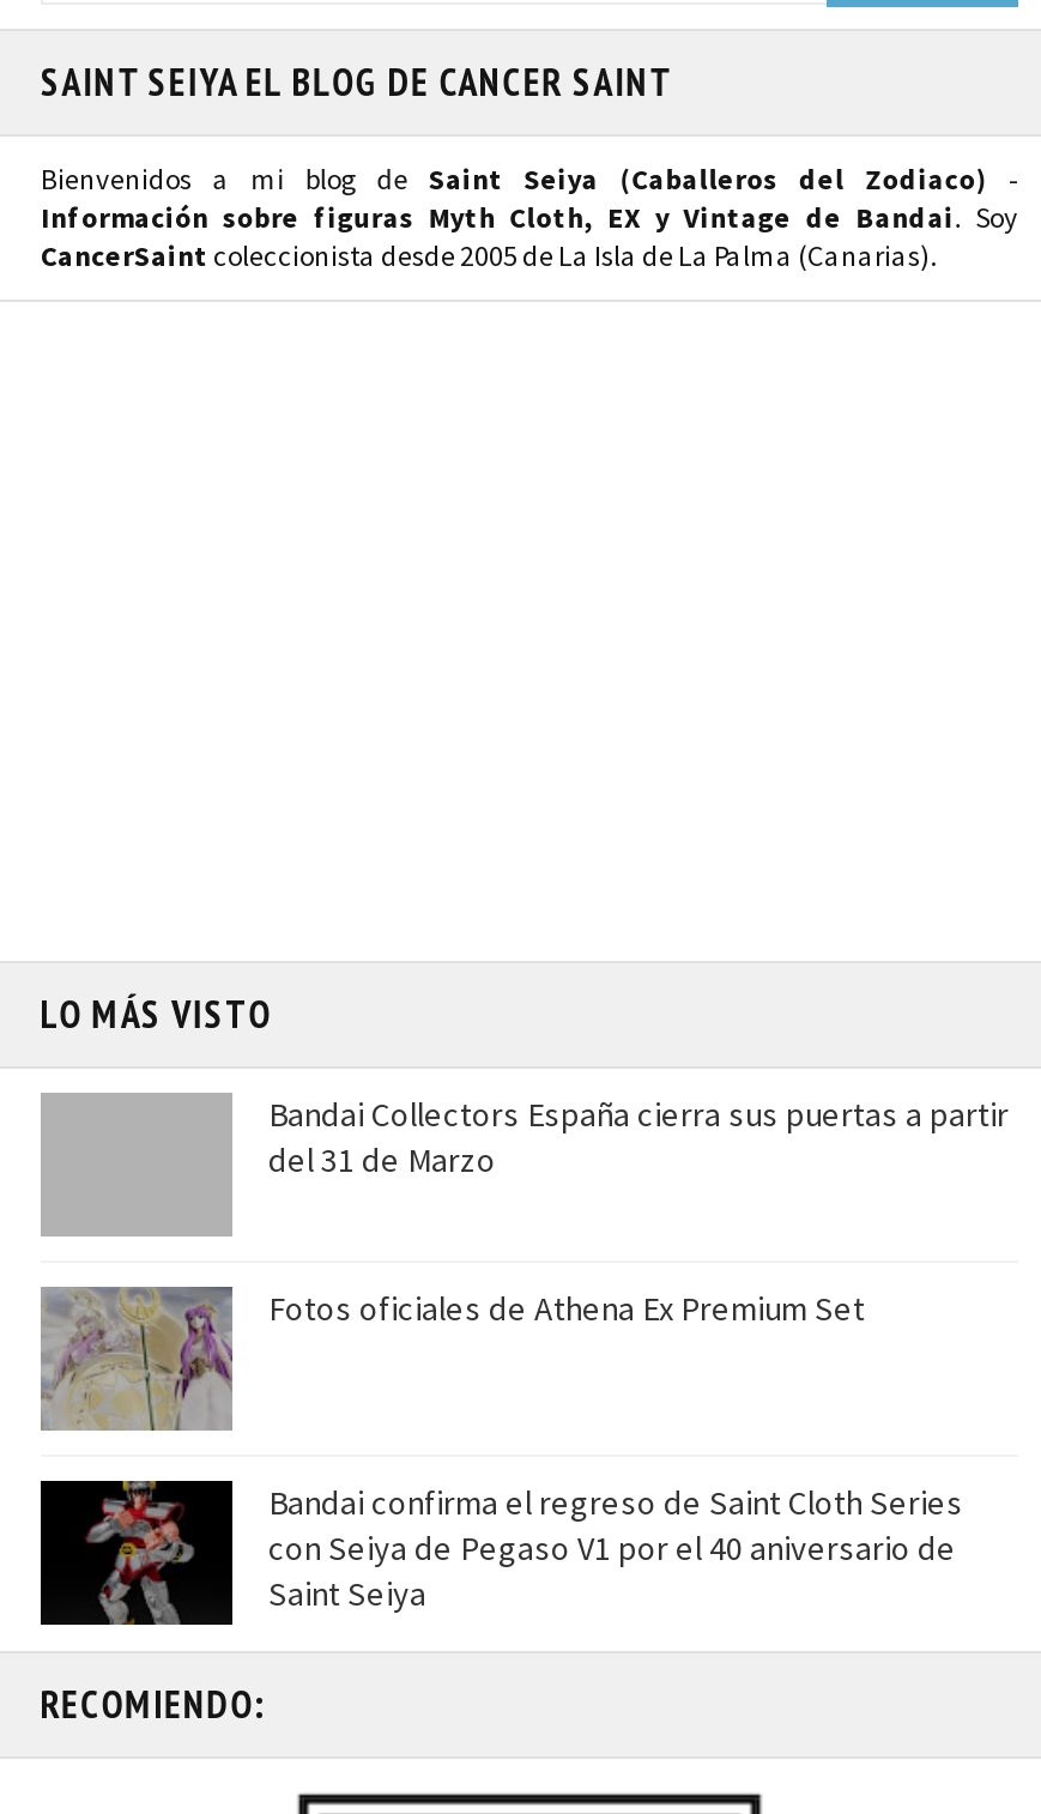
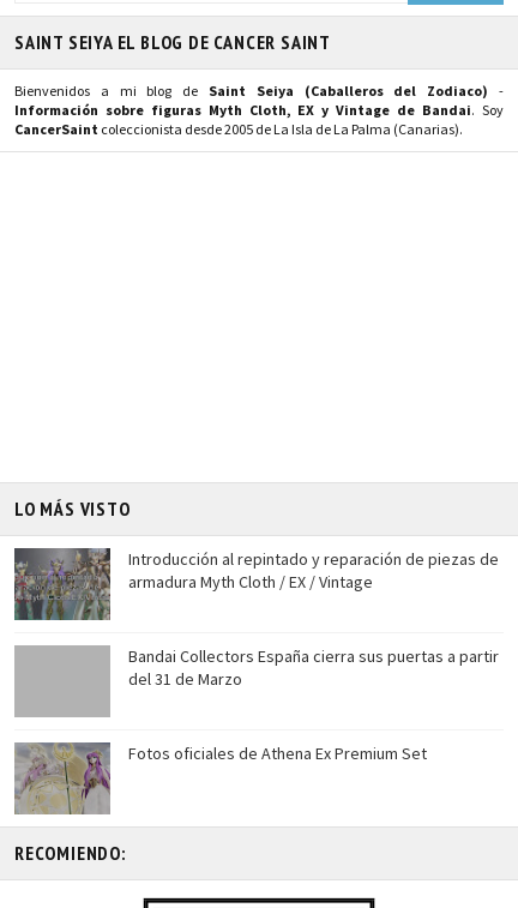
+ [image]
+ Introducción al repintado y reparación de piezas de
+ armadura Myth Cloth / EX / Vintage

moved down: [image] | Bandai Collectors España cierra sus puertas a partir | del 31 de Marzo | Fotos oficiales de Athena Ex Premium Set

- [image]
- Bandai confirma el regreso de Saint Cloth Series
- con Seiya de Pegaso V1 por el 40 aniversario de
- Saint Seiya
